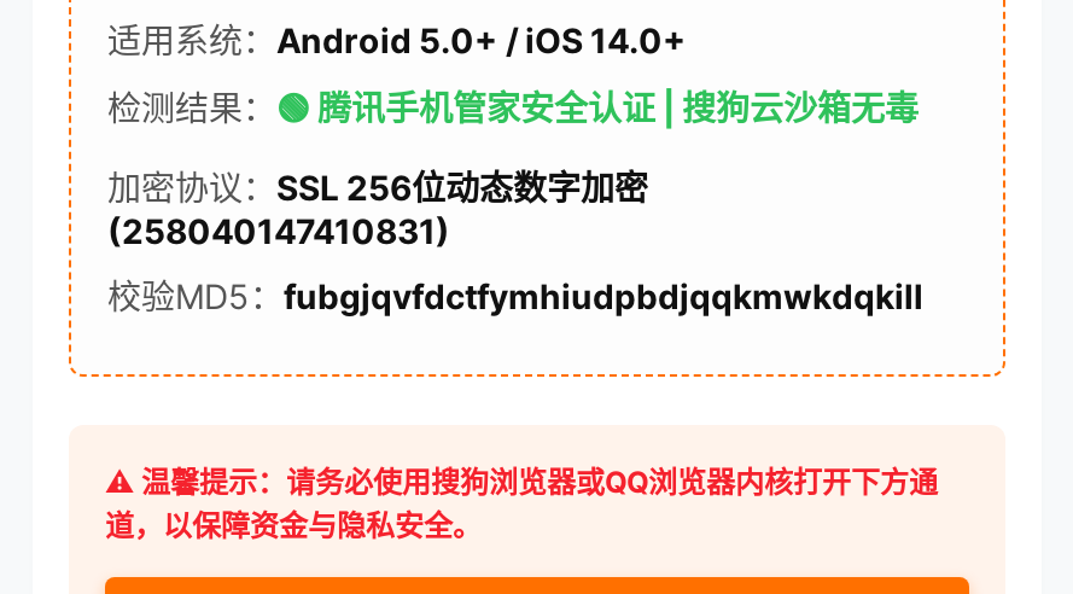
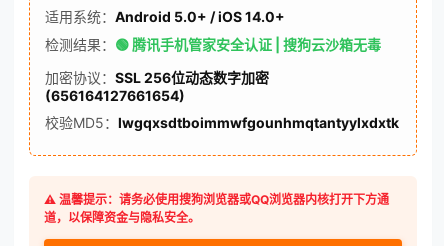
- (258040147410831)
+ (656164127661654)

- 校验MD5：fubgjqvfdctfymhiudpbdjqqkmwkdqkill
+ 校验MD5：lwgqxsdtboimmwfgounhmqtantyylxdxtk
